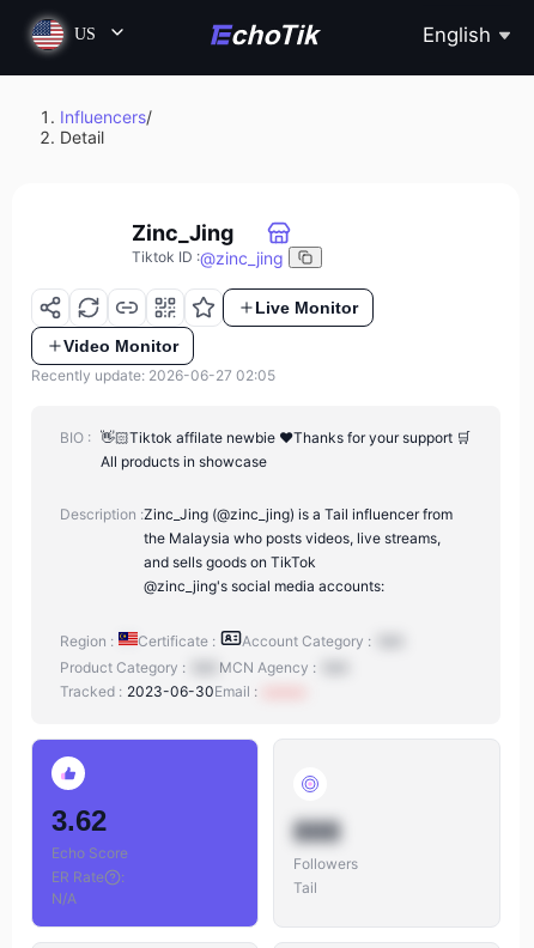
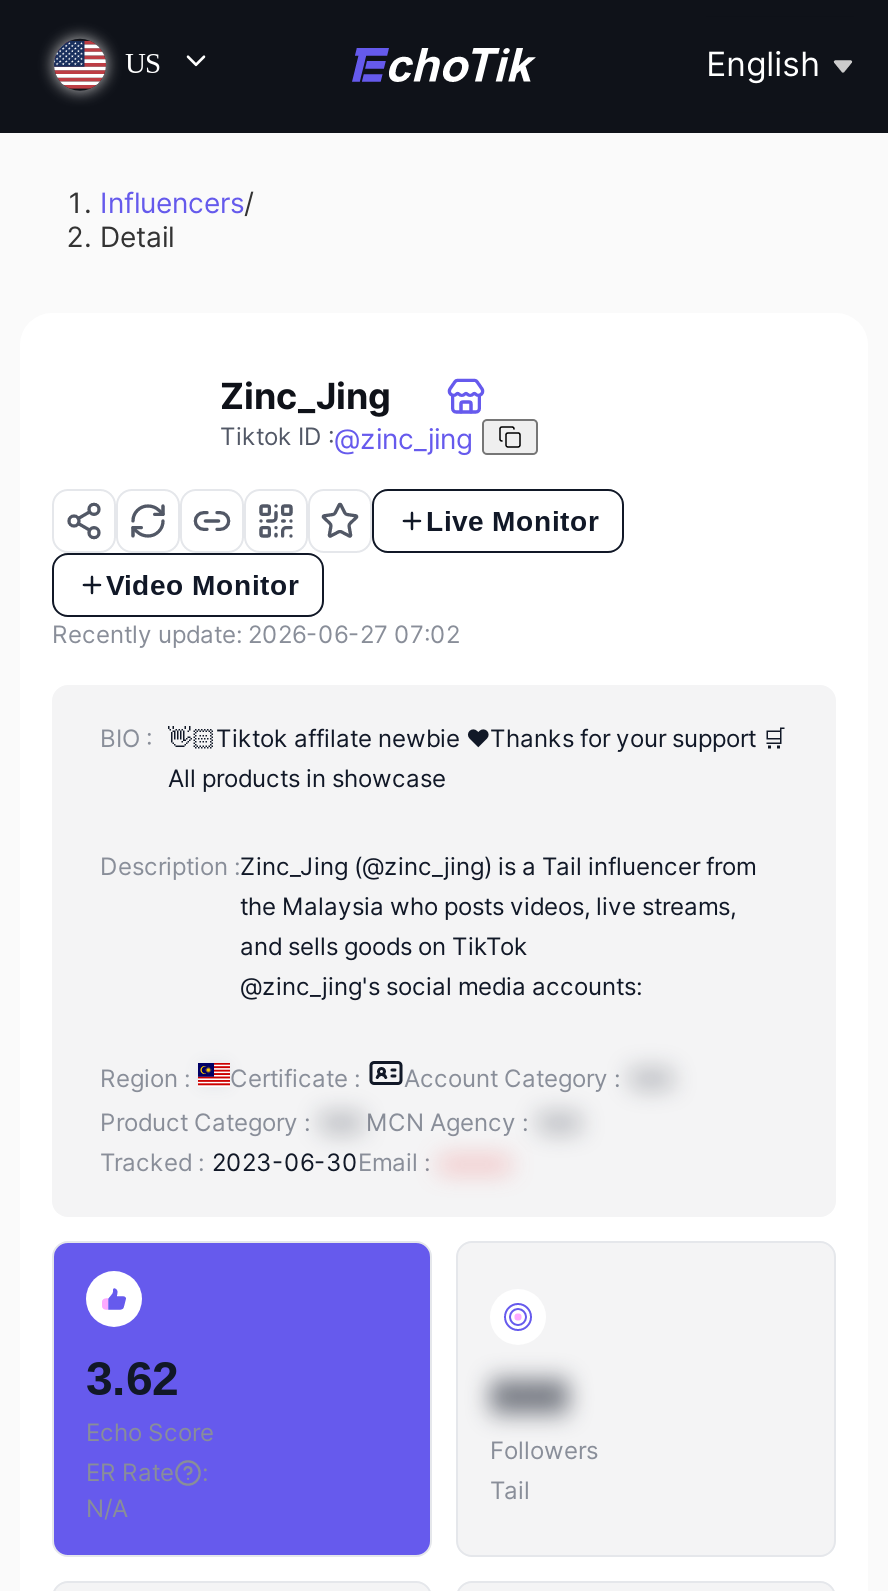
- Recently update: 2026-06-27 02:05
+ Recently update: 2026-06-27 07:02
